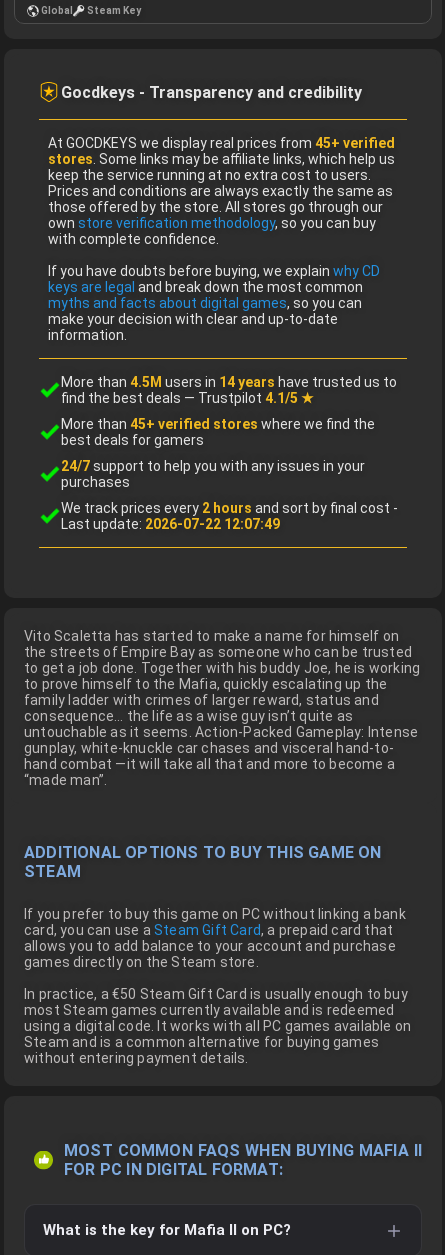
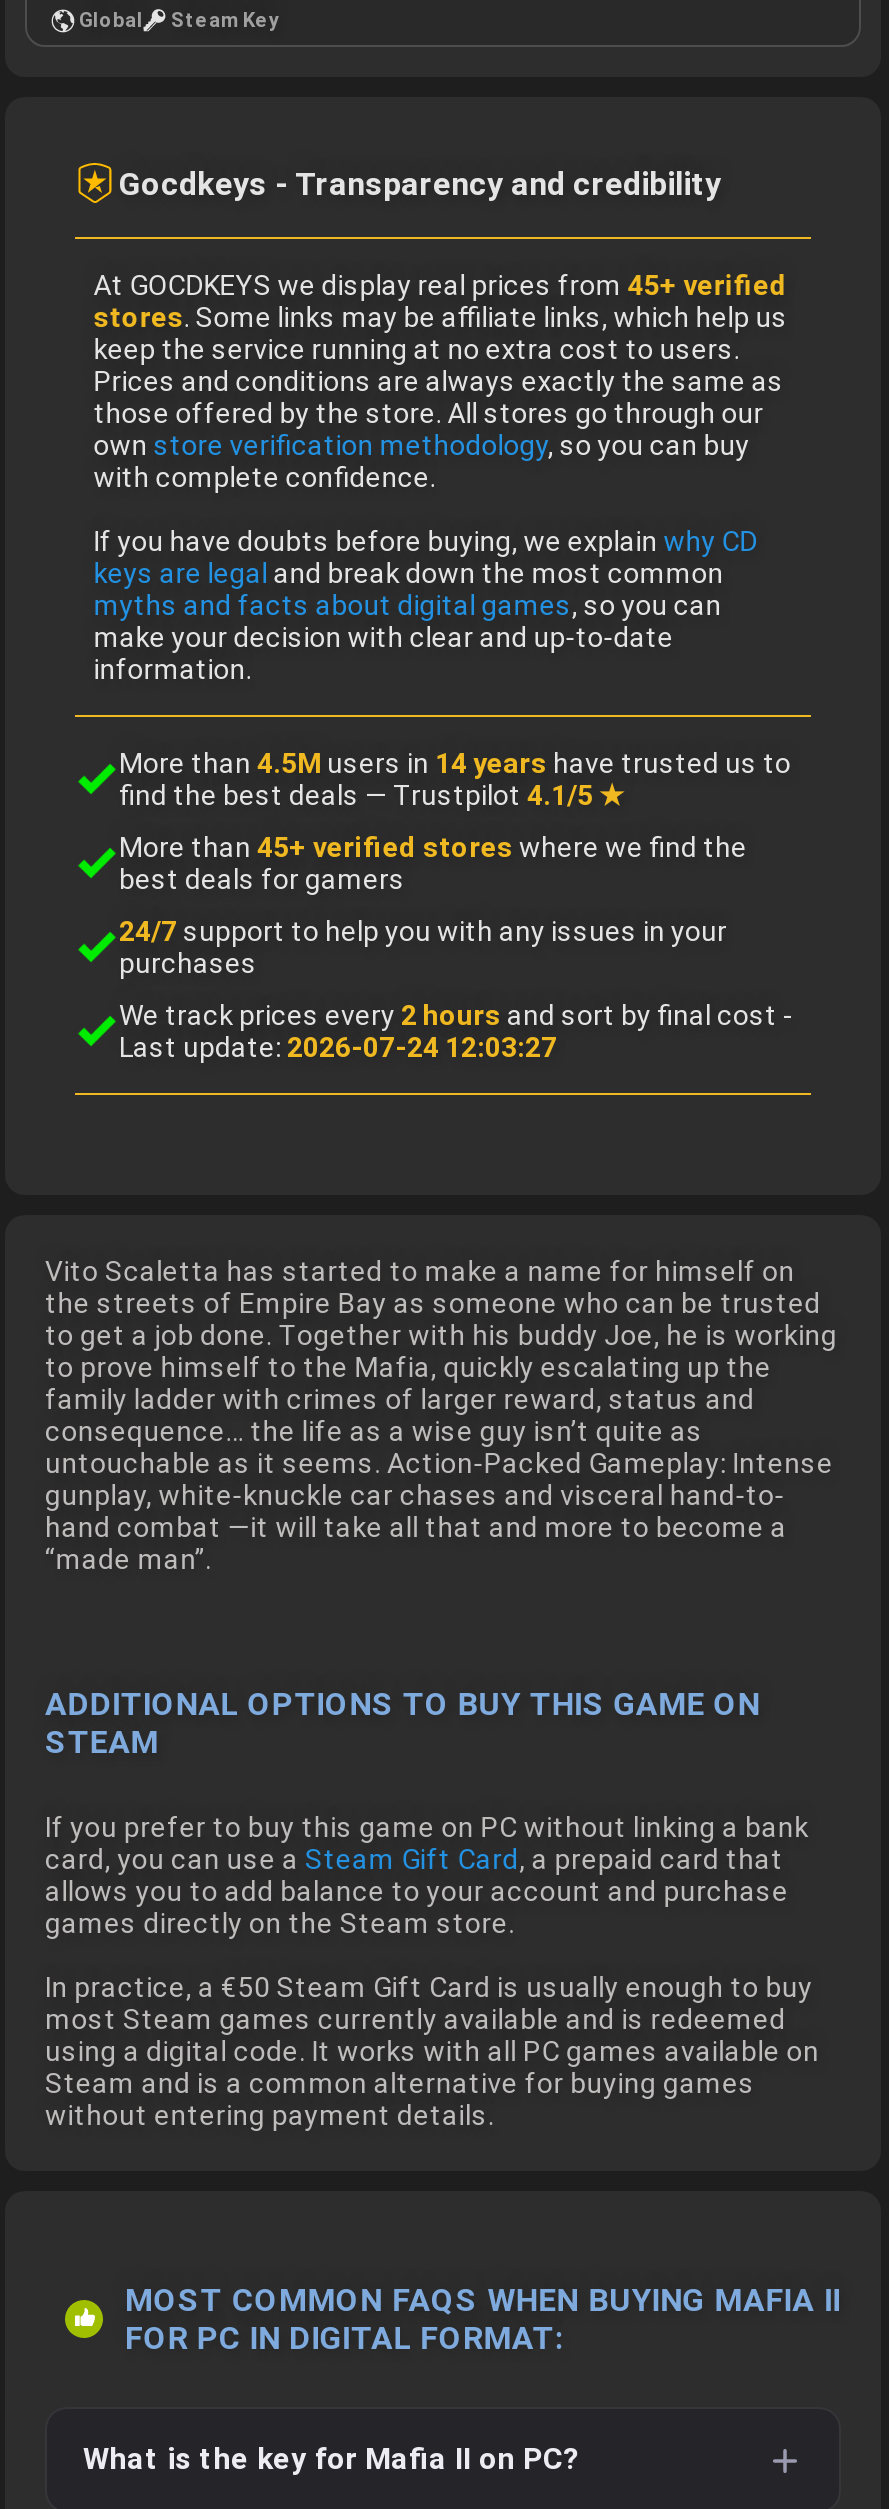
- Last update: 2026-07-22 12:07:49
+ Last update: 2026-07-24 12:03:27
